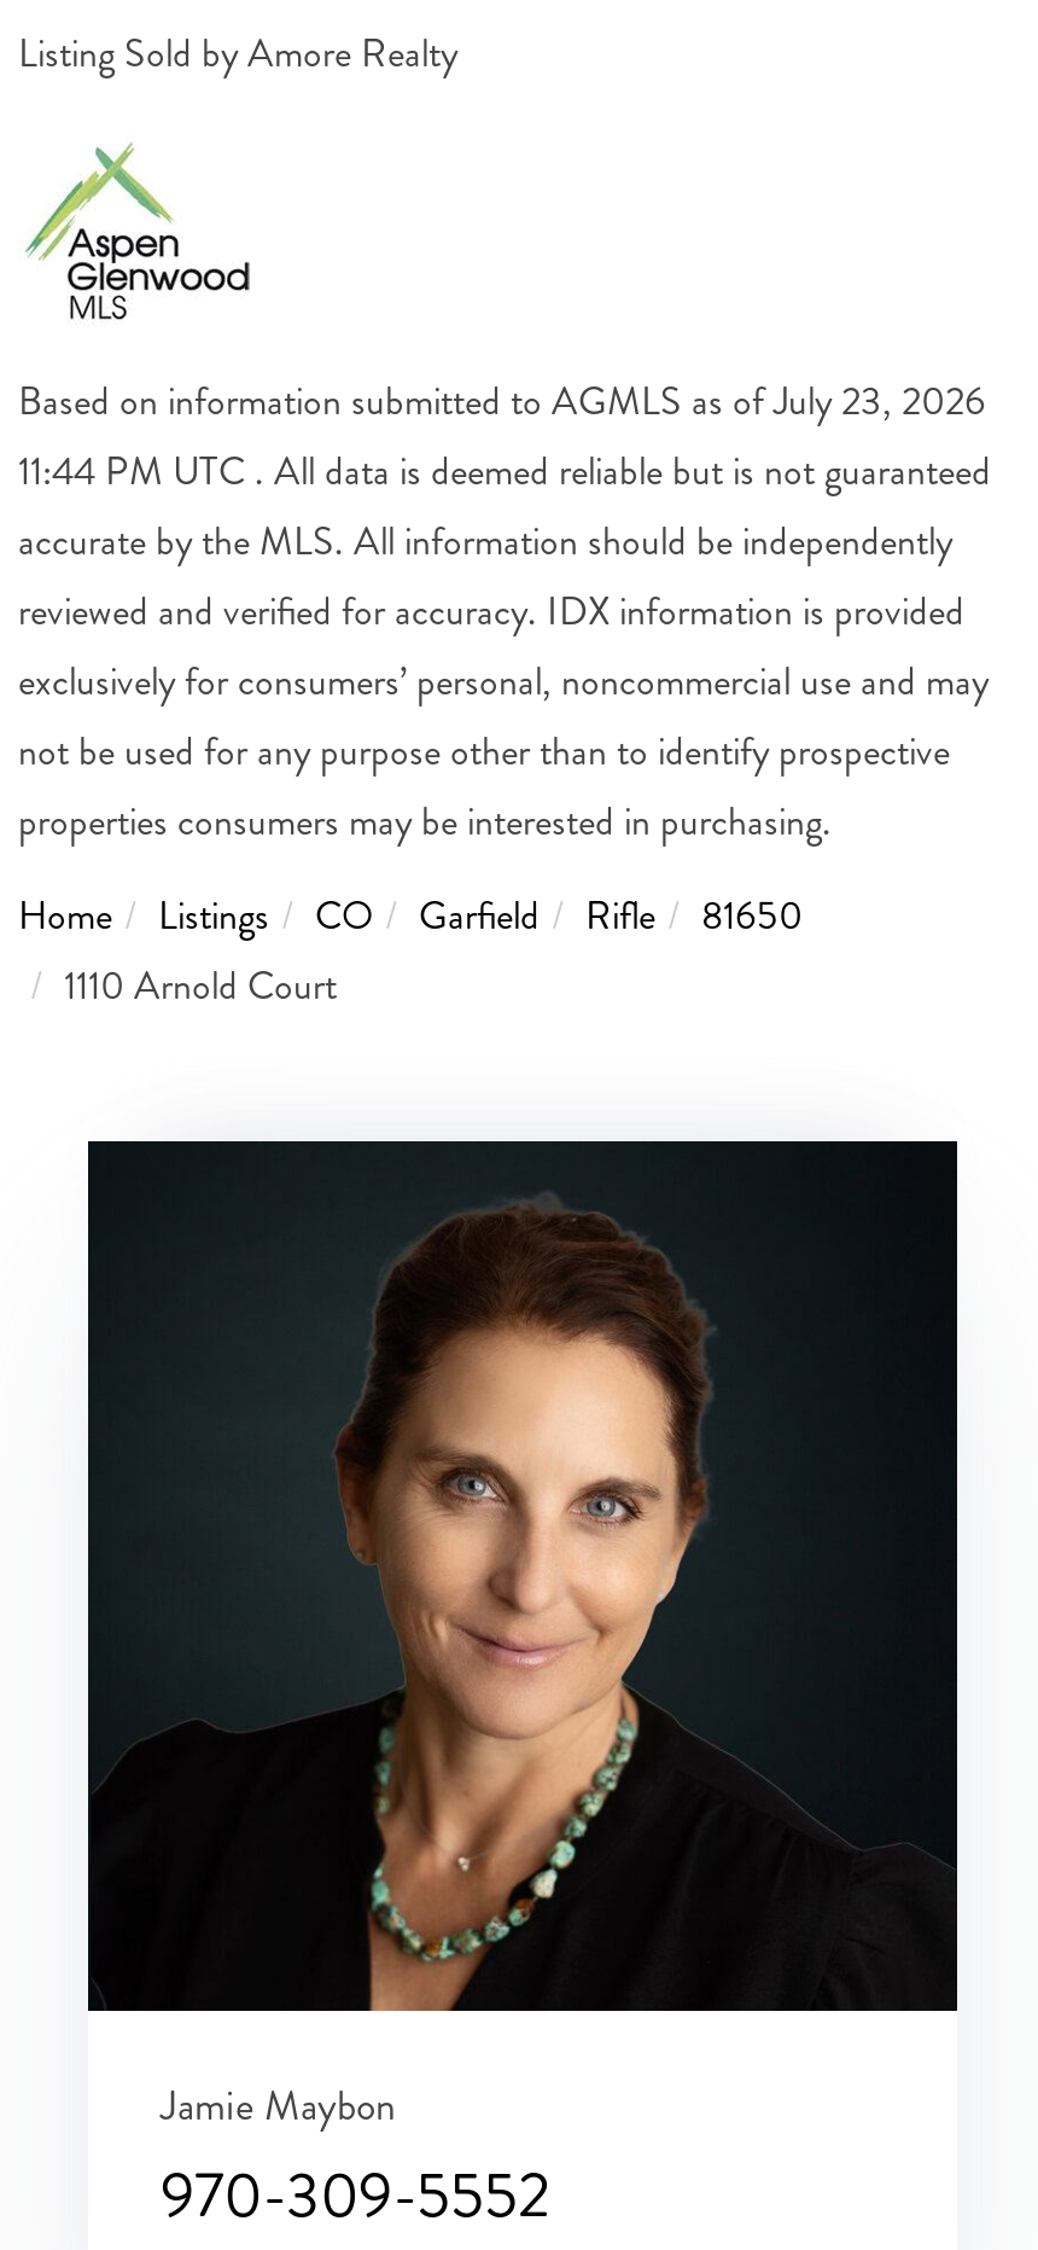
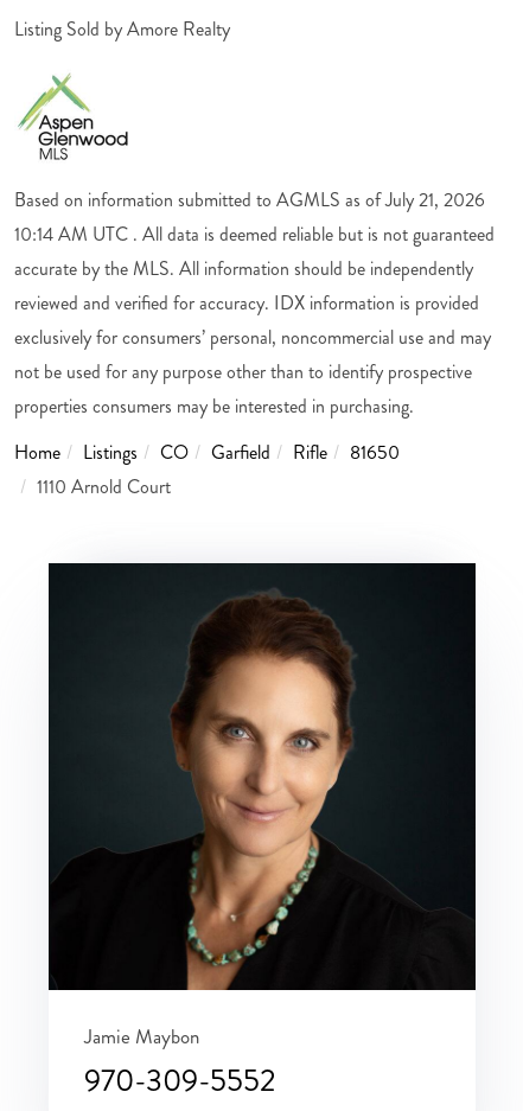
- Based on information submitted to AGMLS as of July 23, 2026
+ Based on information submitted to AGMLS as of July 21, 2026

- 11:44 PM UTC . All data is deemed reliable but is not guaranteed
+ 10:14 AM UTC . All data is deemed reliable but is not guaranteed
